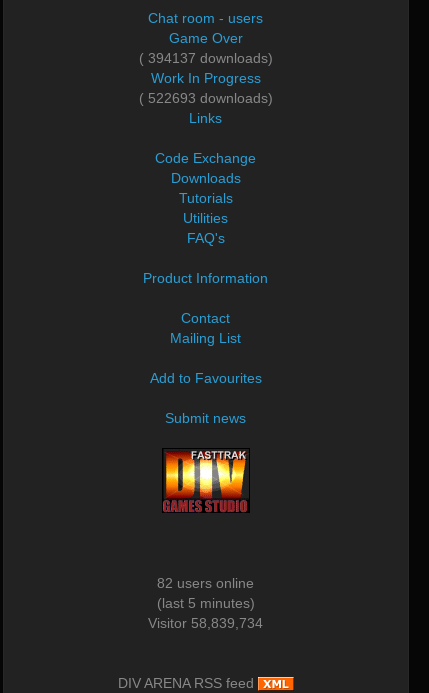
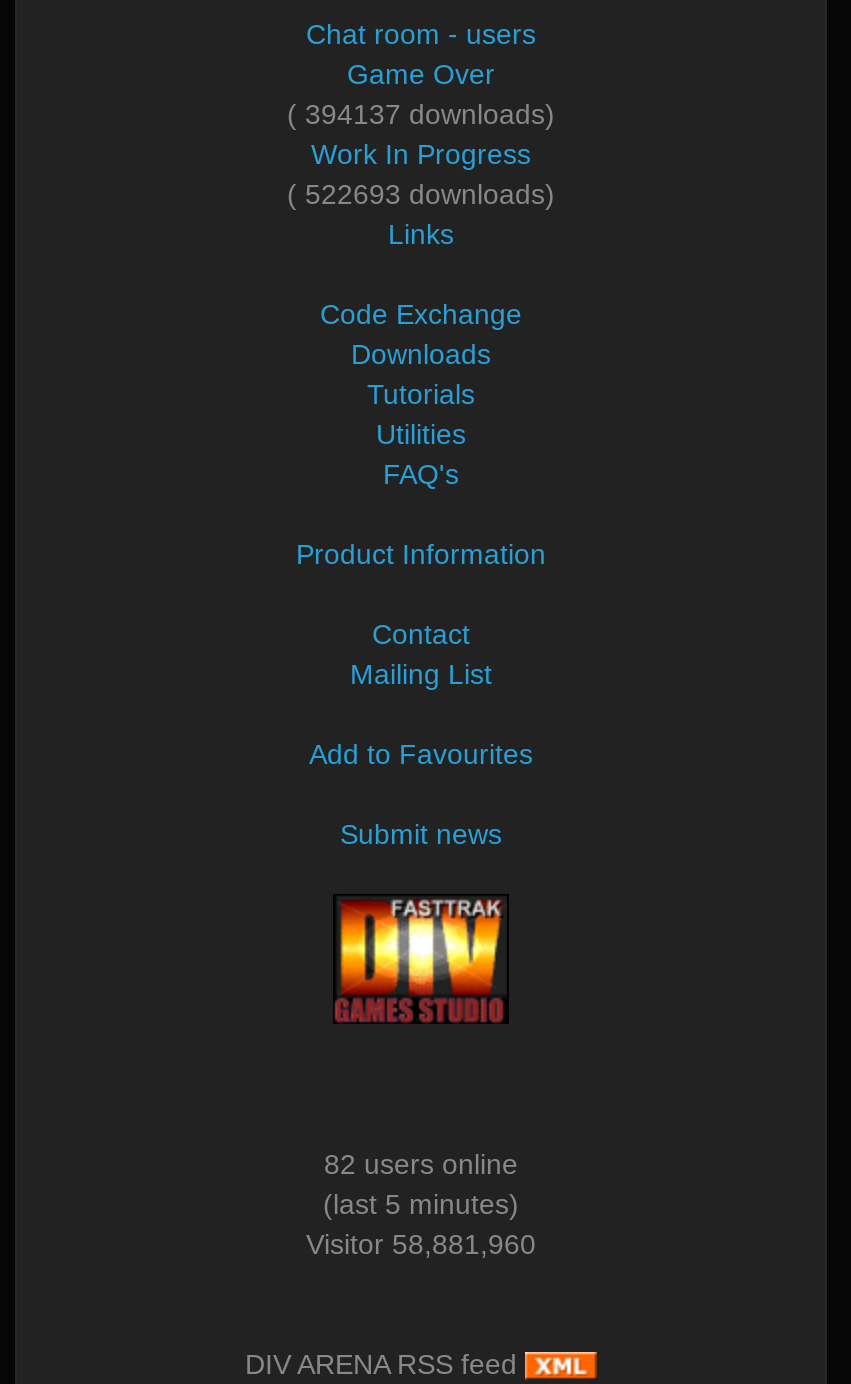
- Visitor 58,839,734
+ Visitor 58,881,960
